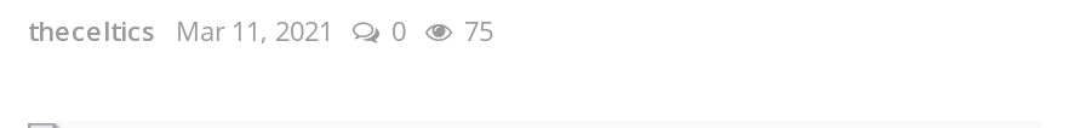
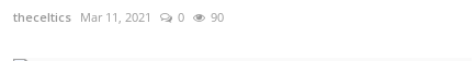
- theceltics Mar 11, 2021 0 75
+ theceltics Mar 11, 2021 0 90
